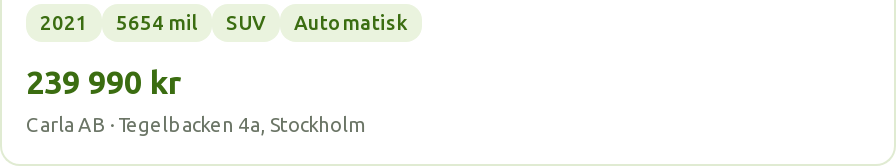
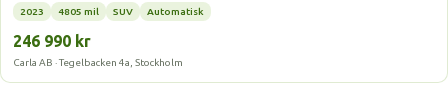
- 2021
+ 2023

- 5654 mil
+ 4805 mil

- 239 990 kr
+ 246 990 kr
